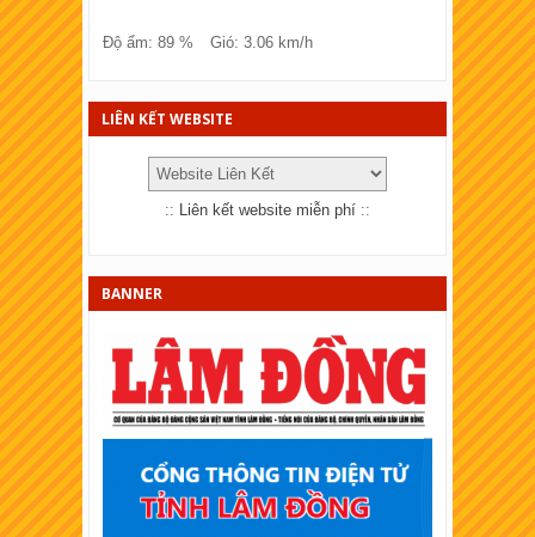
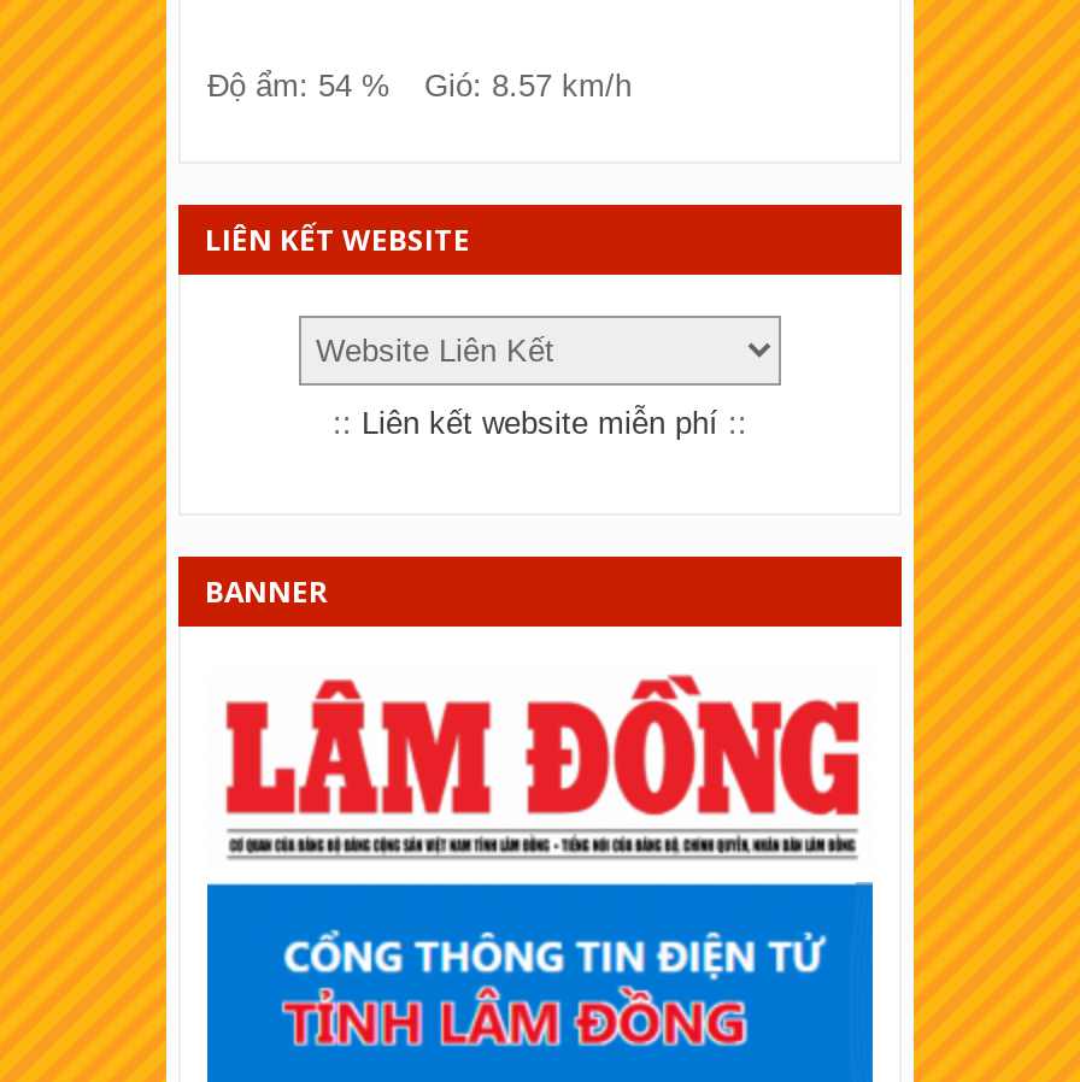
- Độ ẩm: 89 %
- Gió: 3.06 km/h
+ Độ ẩm: 54 %
+ Gió: 8.57 km/h
